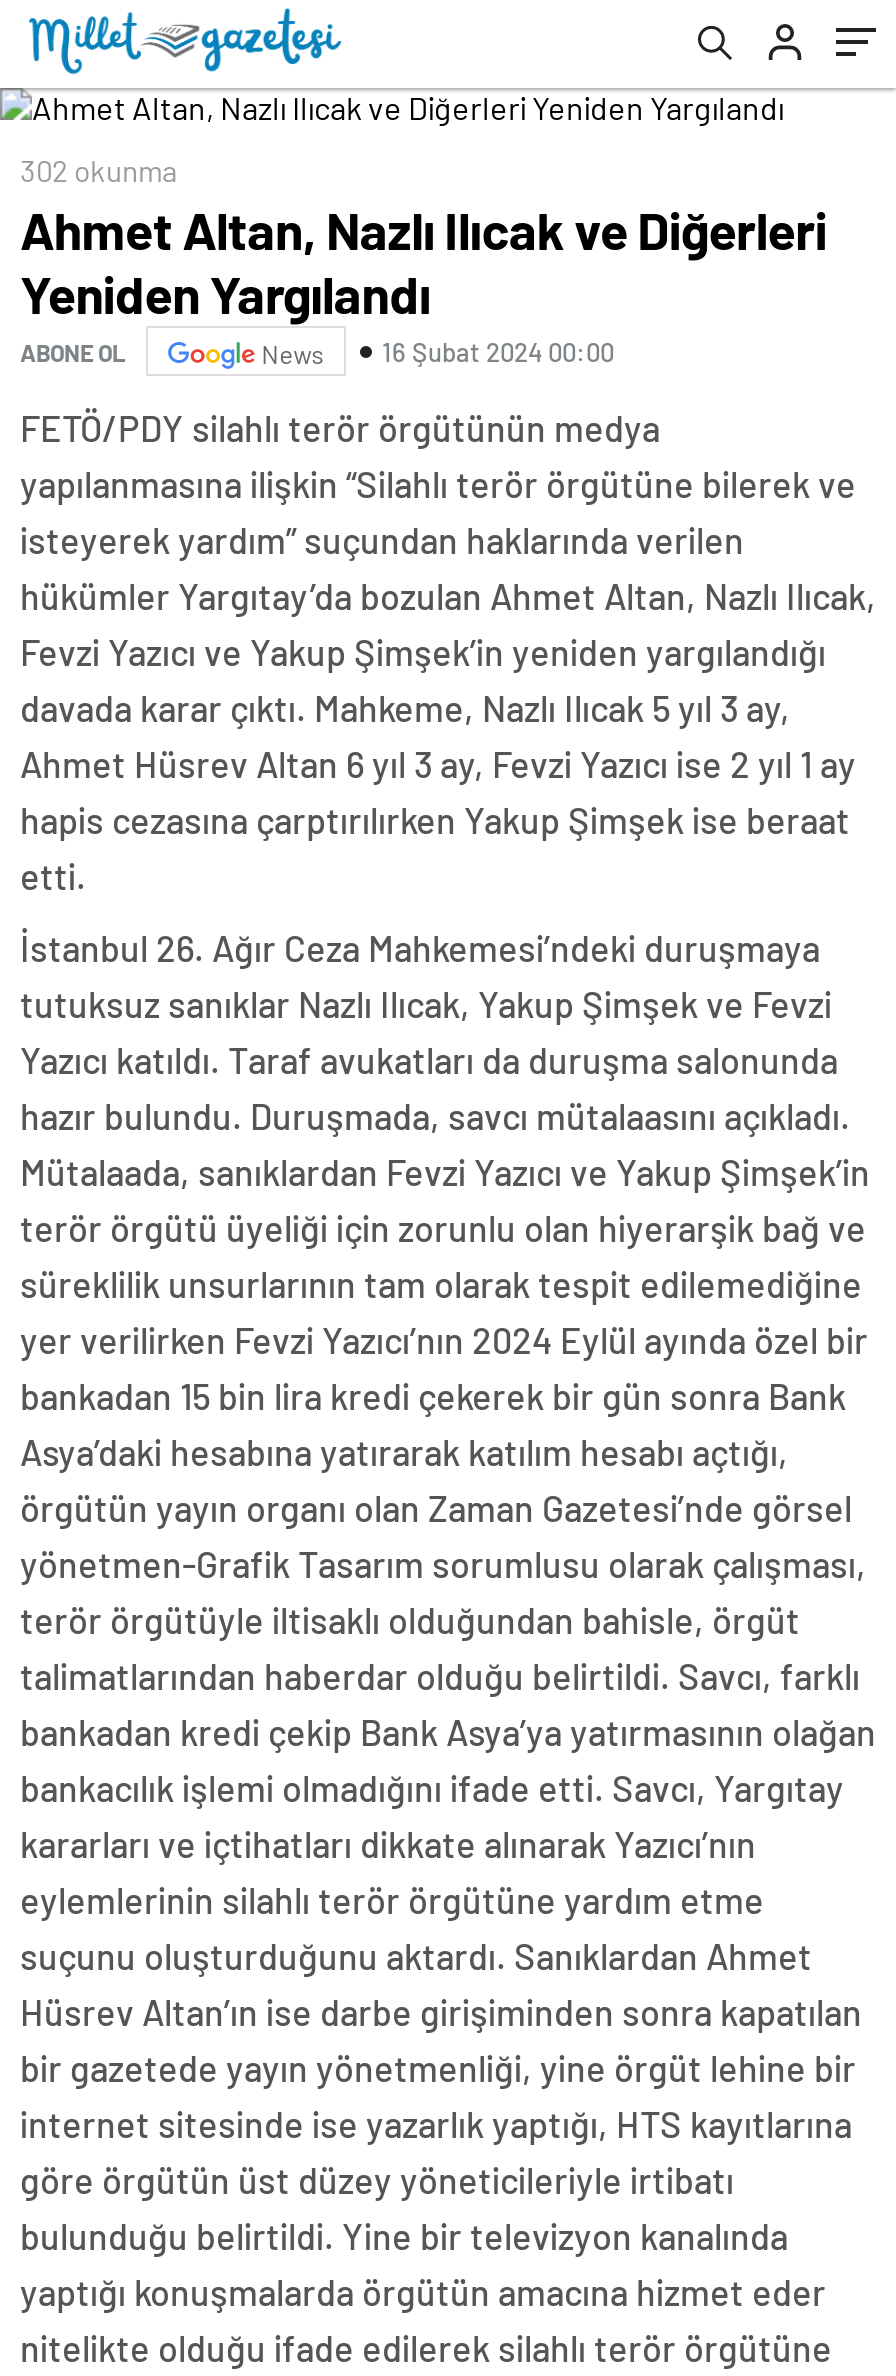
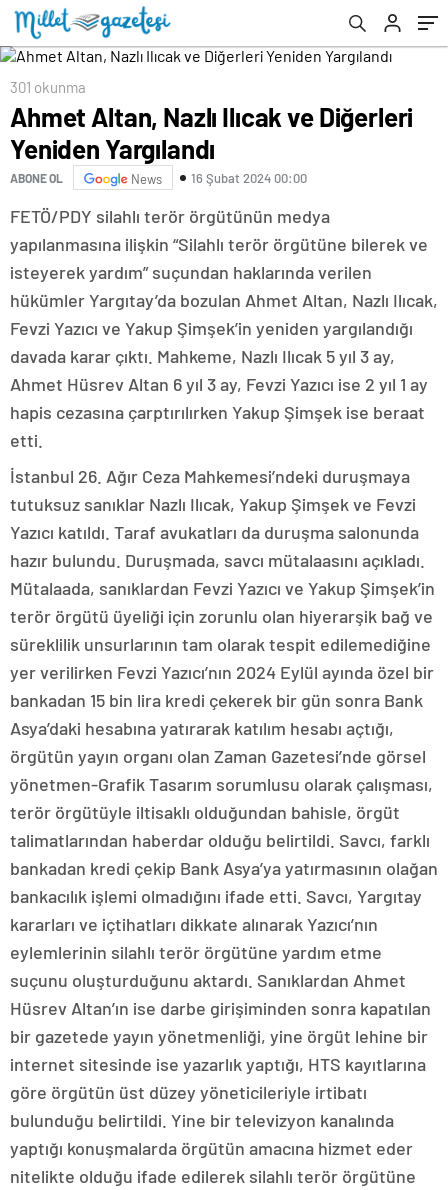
- 302 okunma
+ 301 okunma
